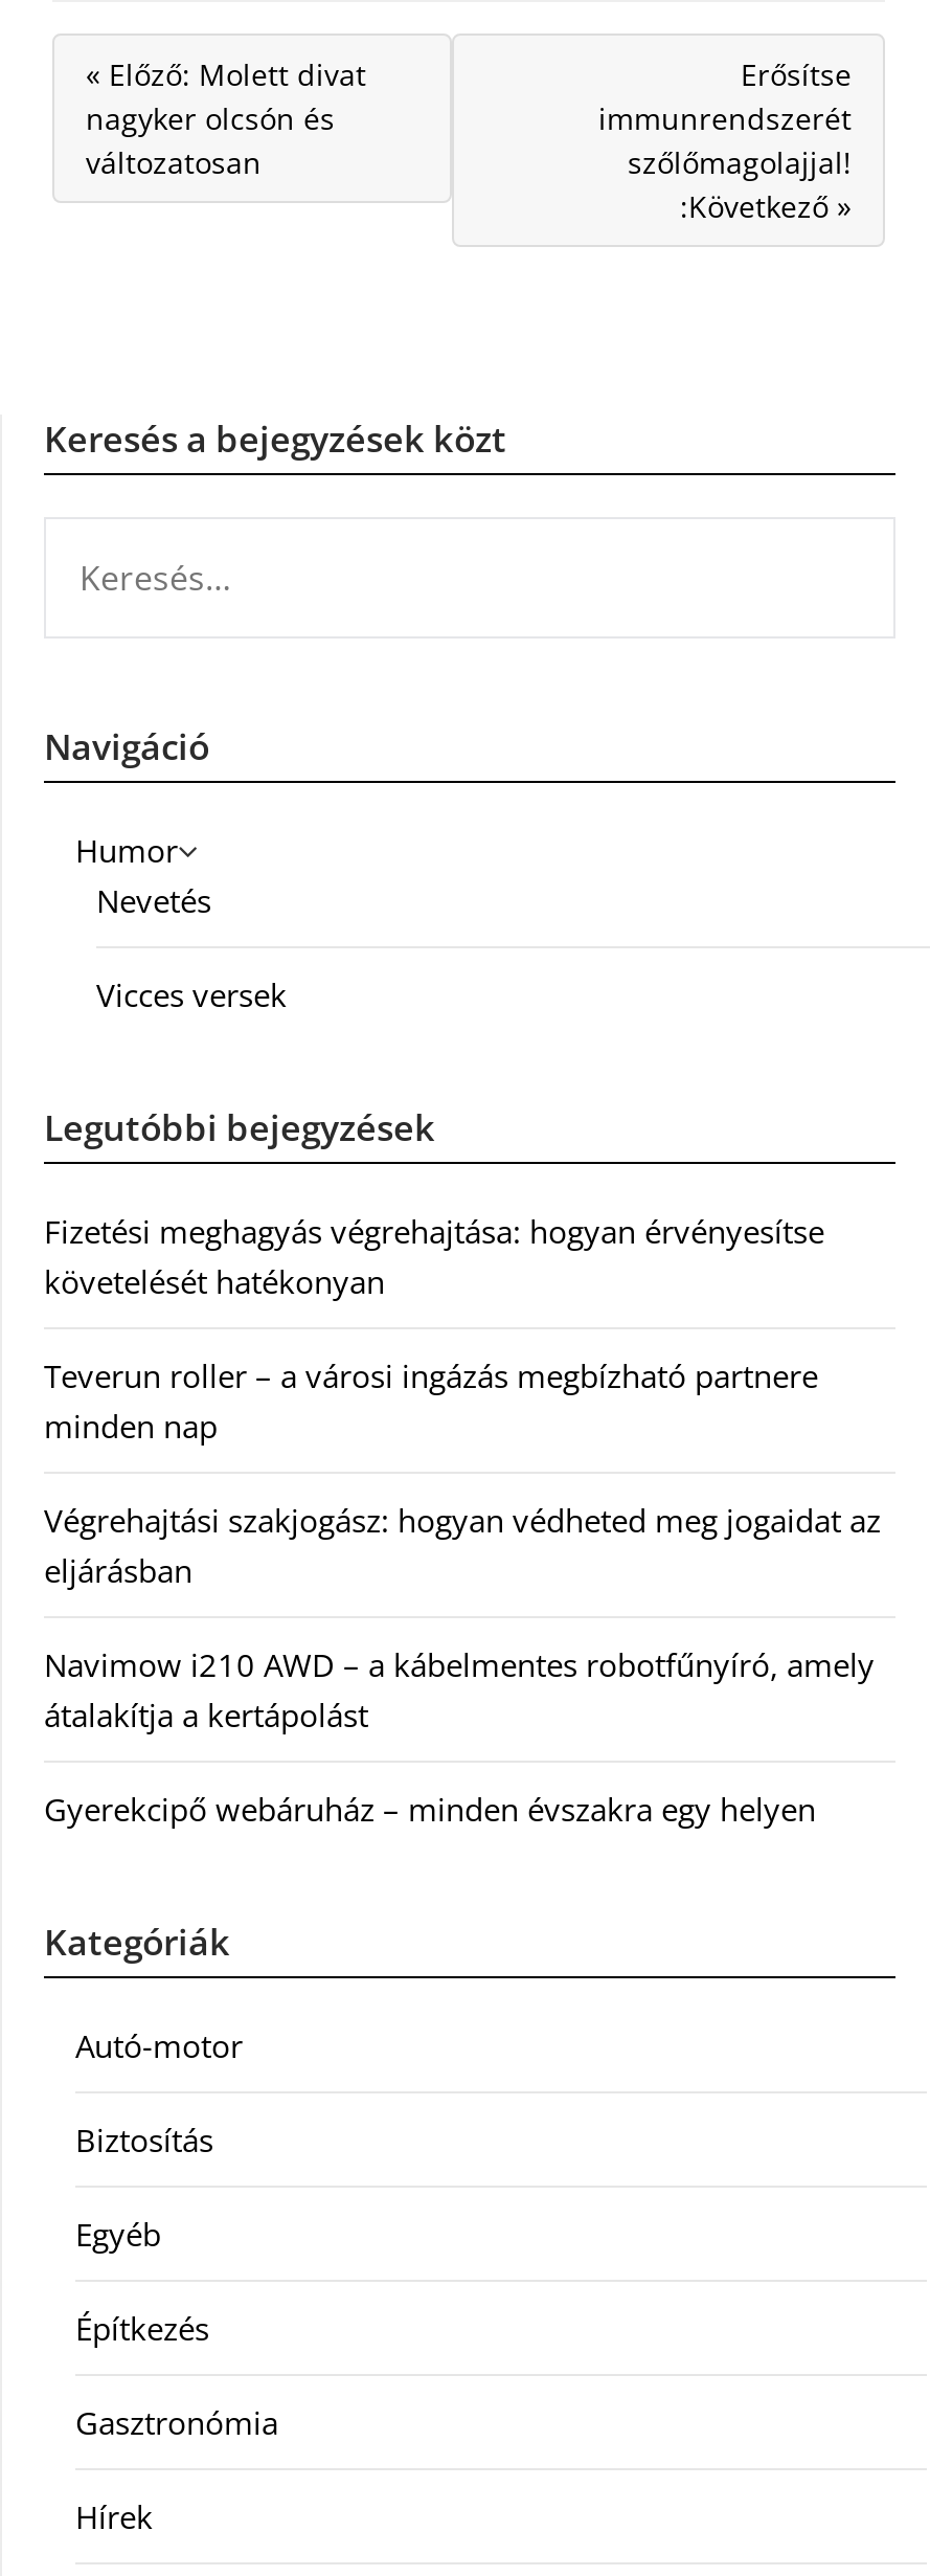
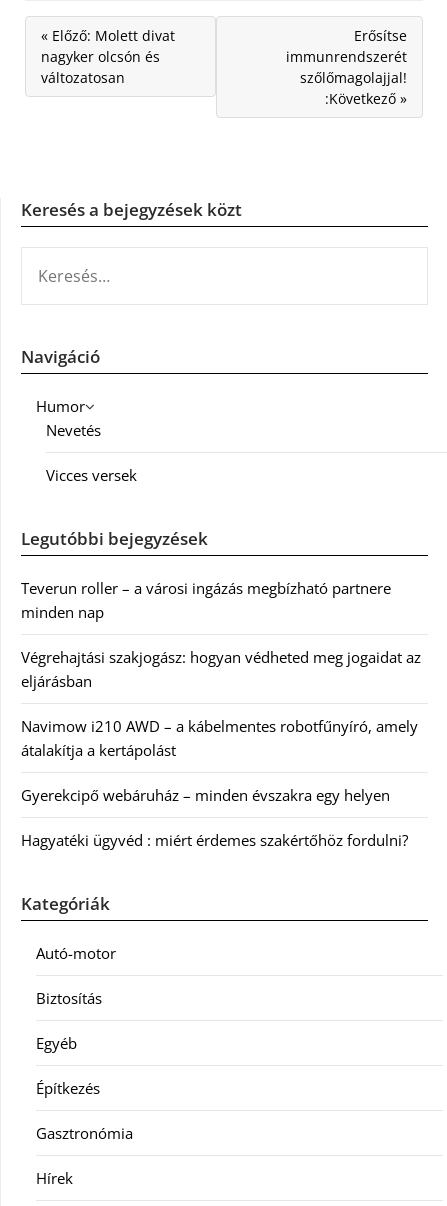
- Fizetési meghagyás végrehajtása: hogyan érvényesítse
- követelését hatékonyan

moved up: Teverun roller – a városi ingázás megbízható partnere | minden nap | Végrehajtási szakjogász: hogyan védheted meg jogaidat az | eljárásban | Navimow i210 AWD – a kábelmentes robotfűnyíró, amely | átalakítja a kertápolást | Gyerekcipő webáruház – minden évszakra egy helyen

+ Hagyatéki ügyvéd : miért érdemes szakértőhöz fordulni?
